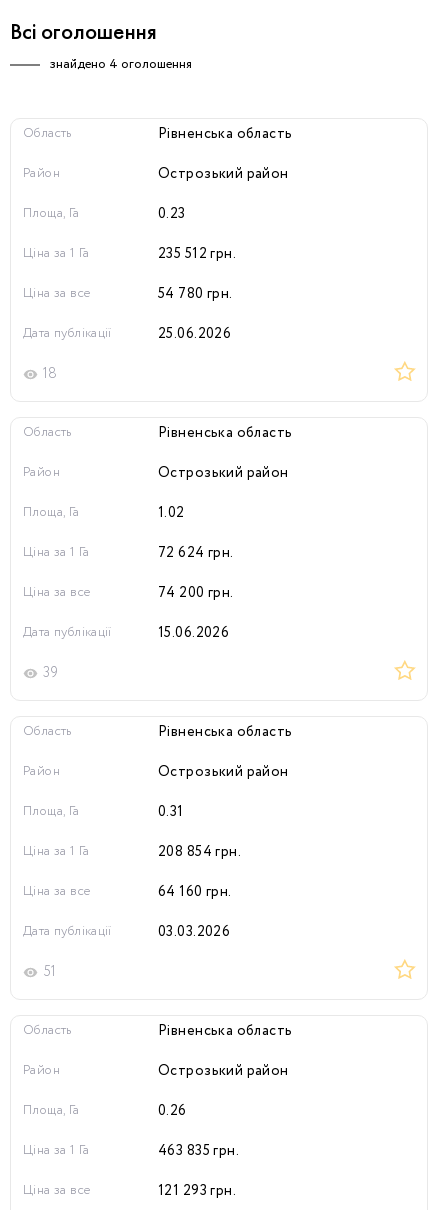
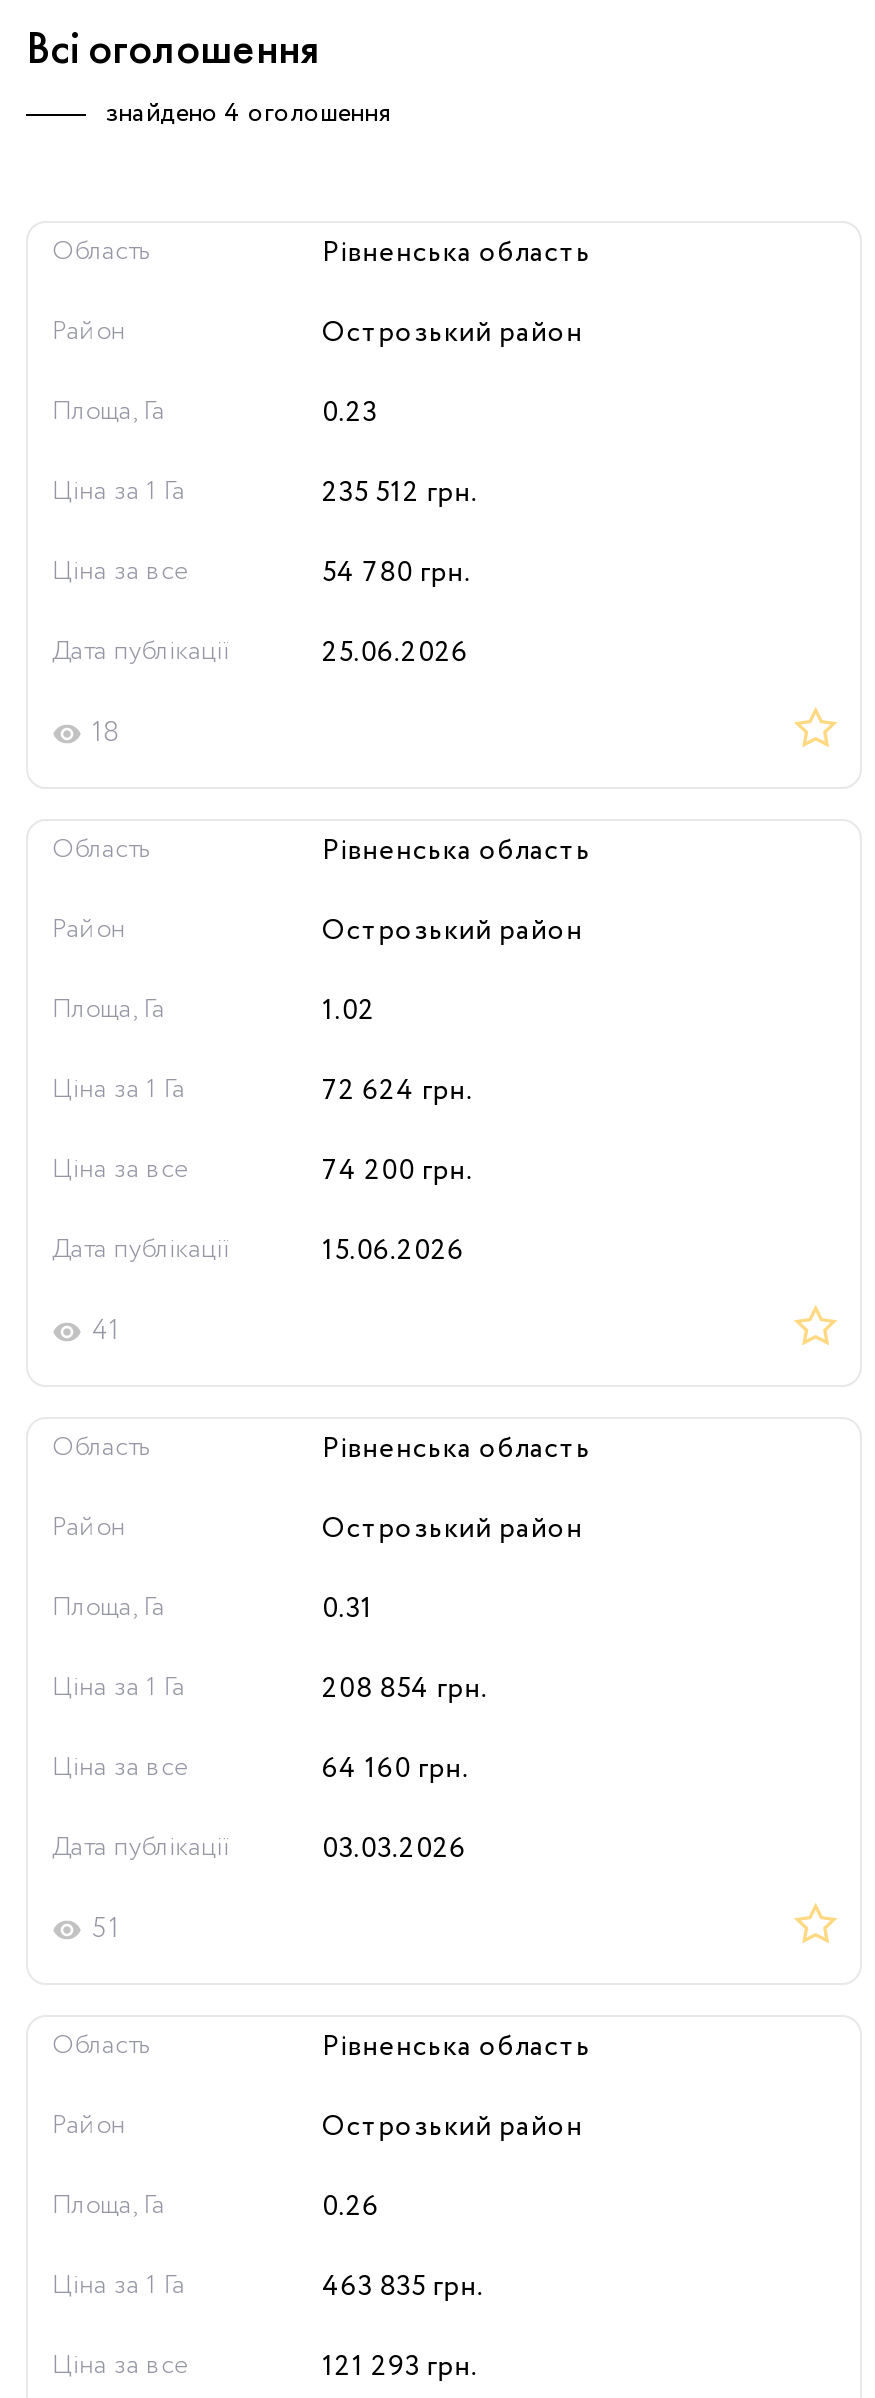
- 39
+ 41
